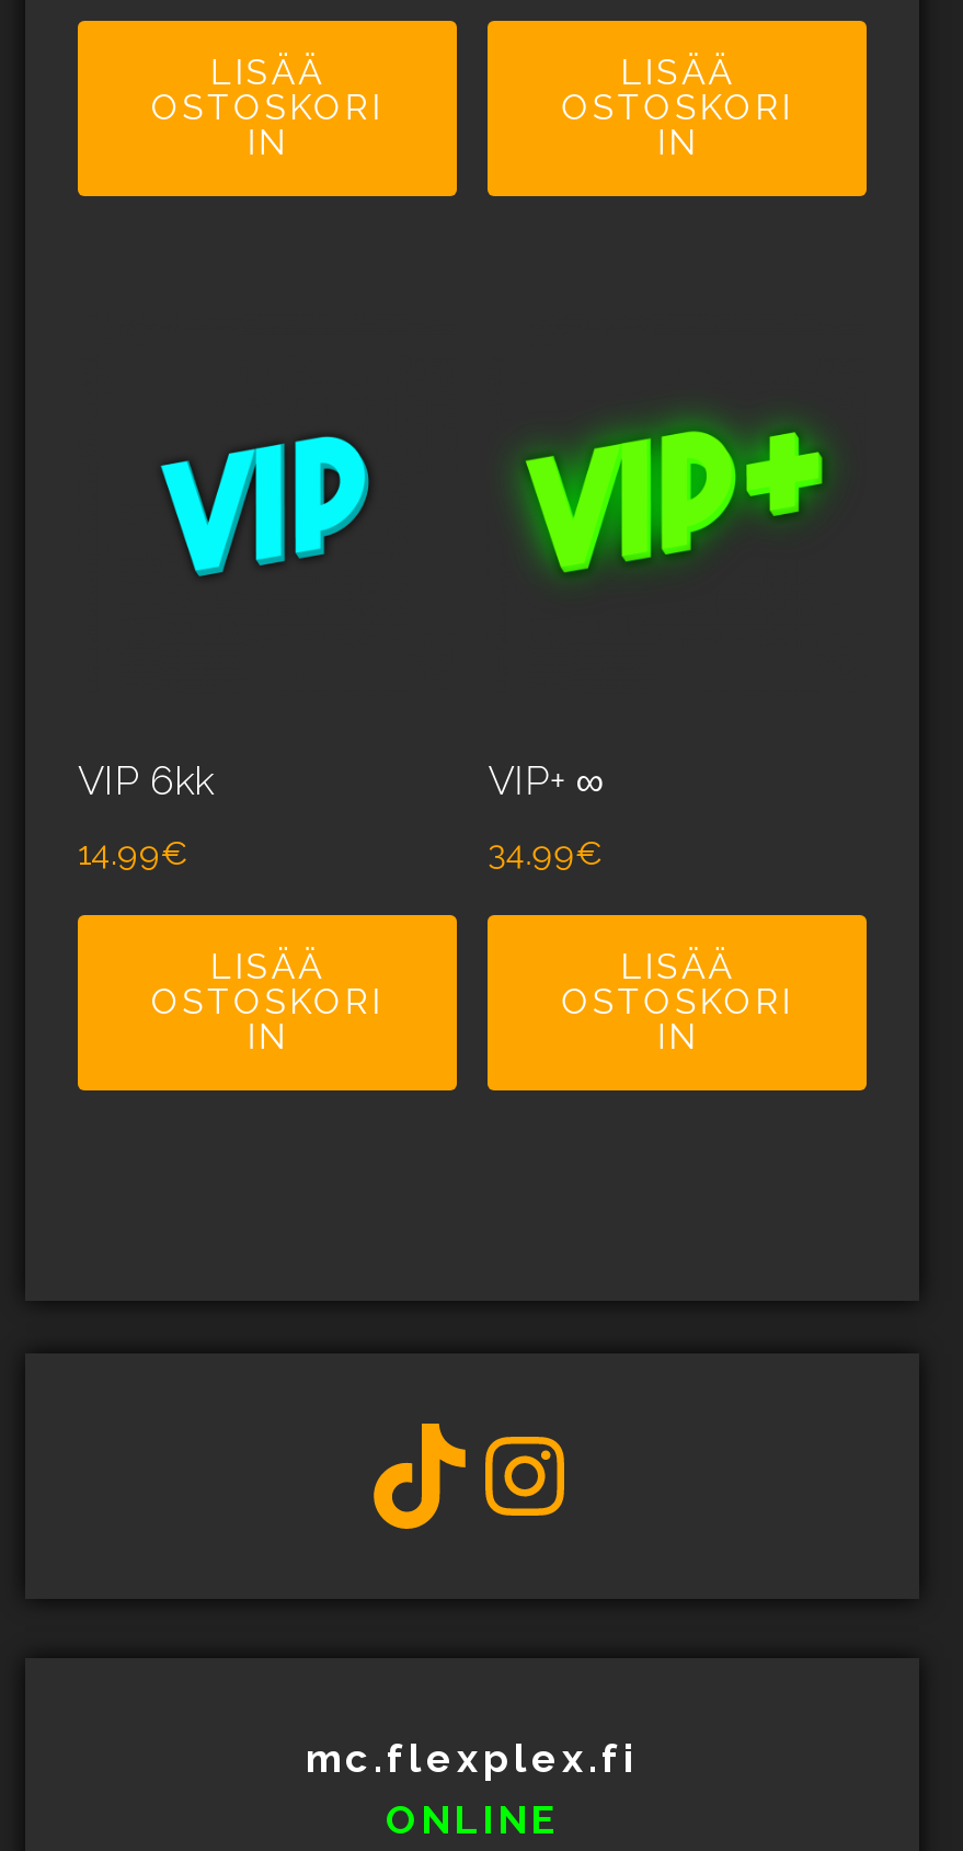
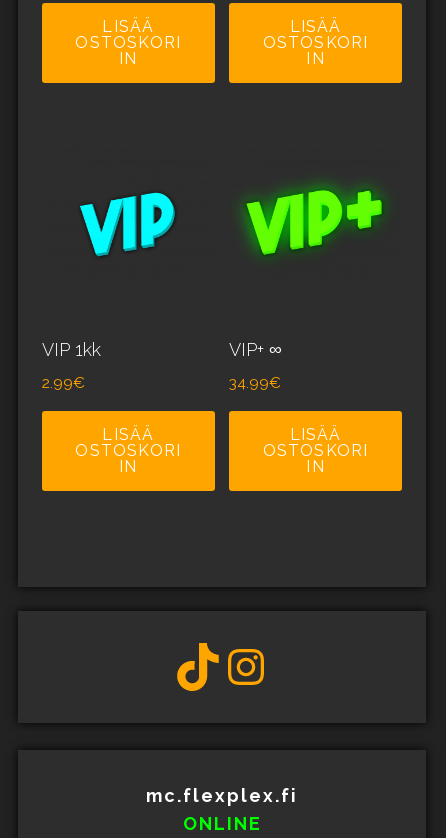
- VIP 6kk
+ VIP 1kk

- 14.99€
+ 2.99€
